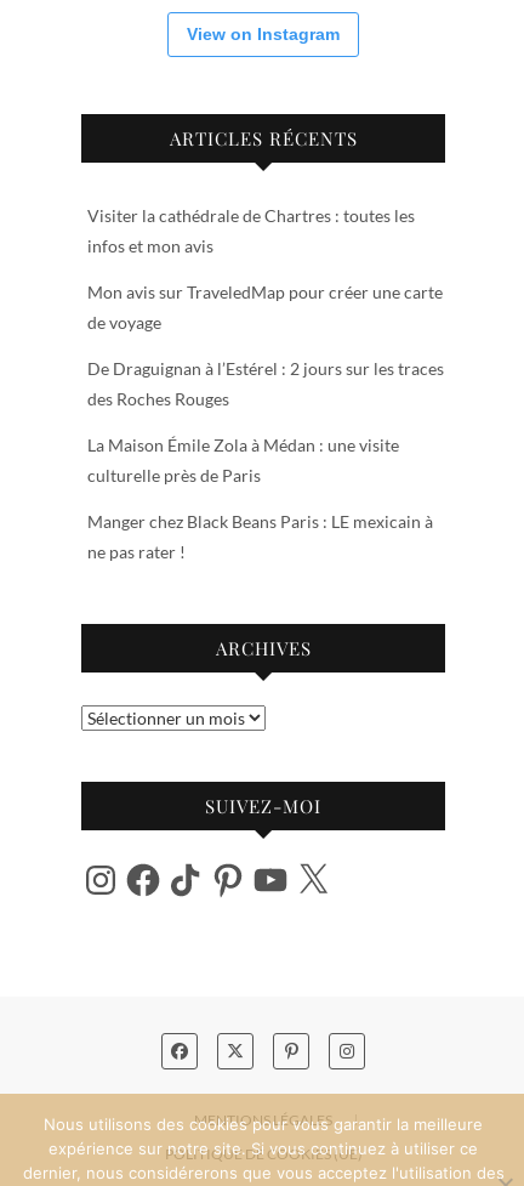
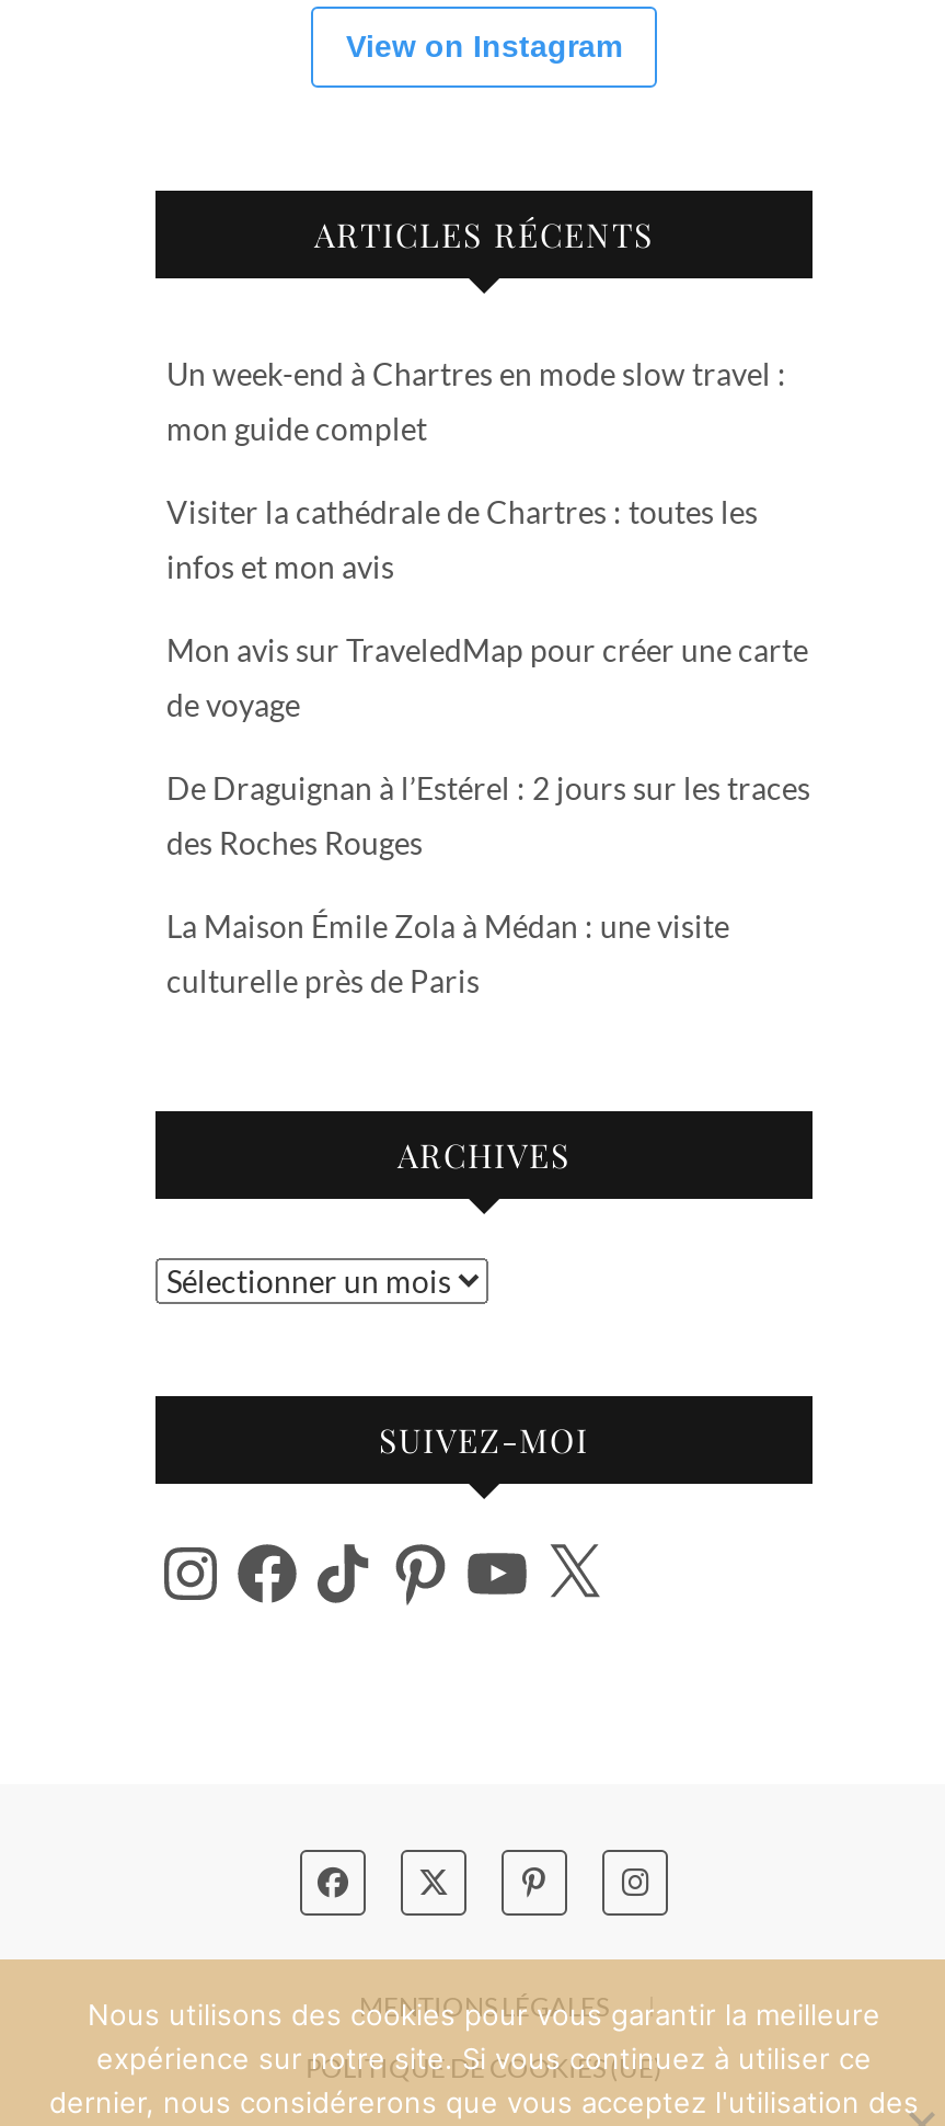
+ Un week-end à Chartres en mode slow travel :
+ mon guide complet

moved down: Visiter la cathédrale de Chartres : toutes les | infos et mon avis | Mon avis sur TraveledMap pour créer une carte | de voyage | De Draguignan à l’Estérel : 2 jours sur les traces | des Roches Rouges | La Maison Émile Zola à Médan : une visite | culturelle près de Paris

- Manger chez Black Beans Paris : LE mexicain à
- ne pas rater !
